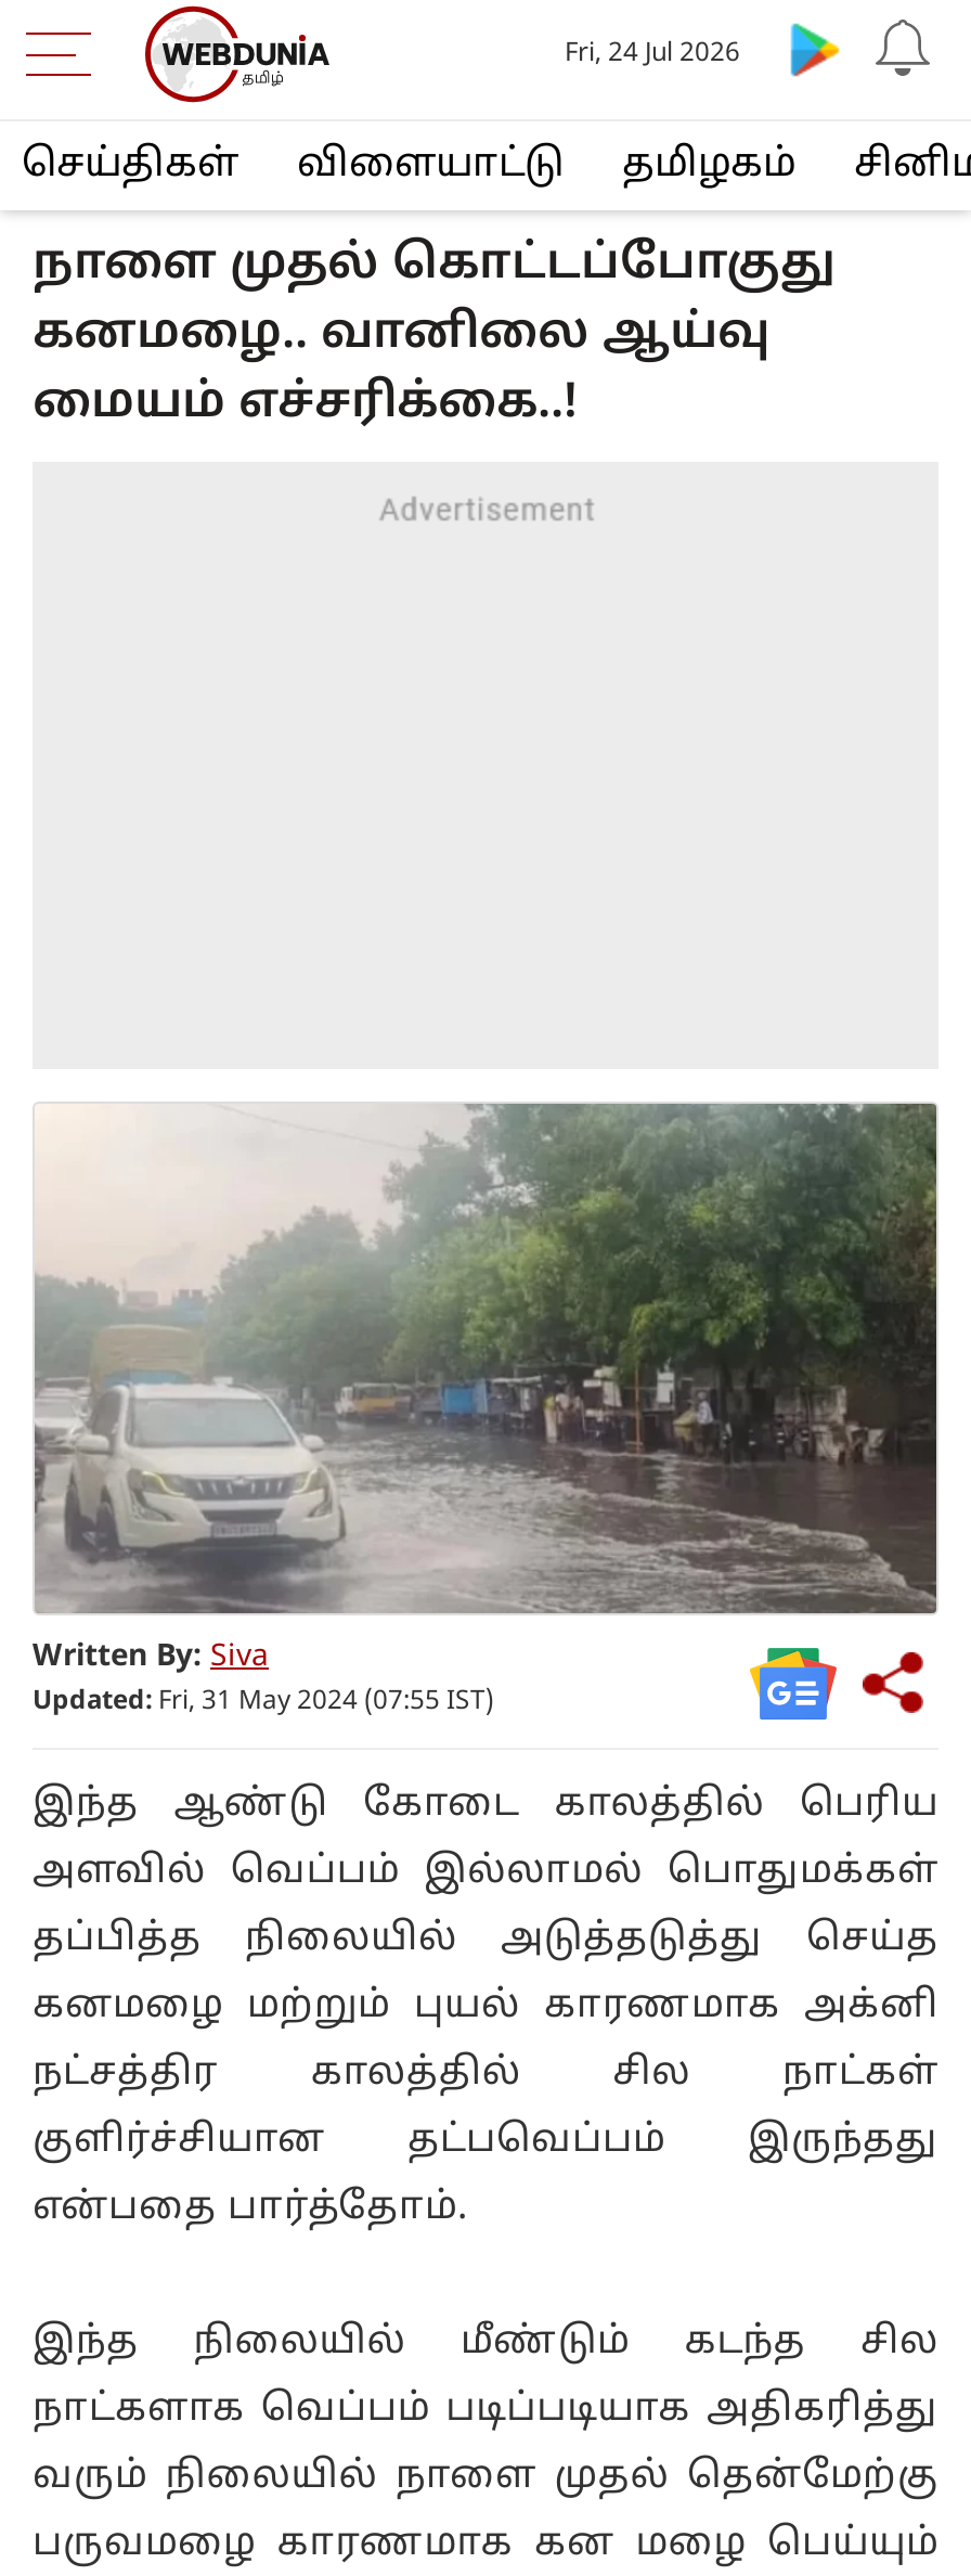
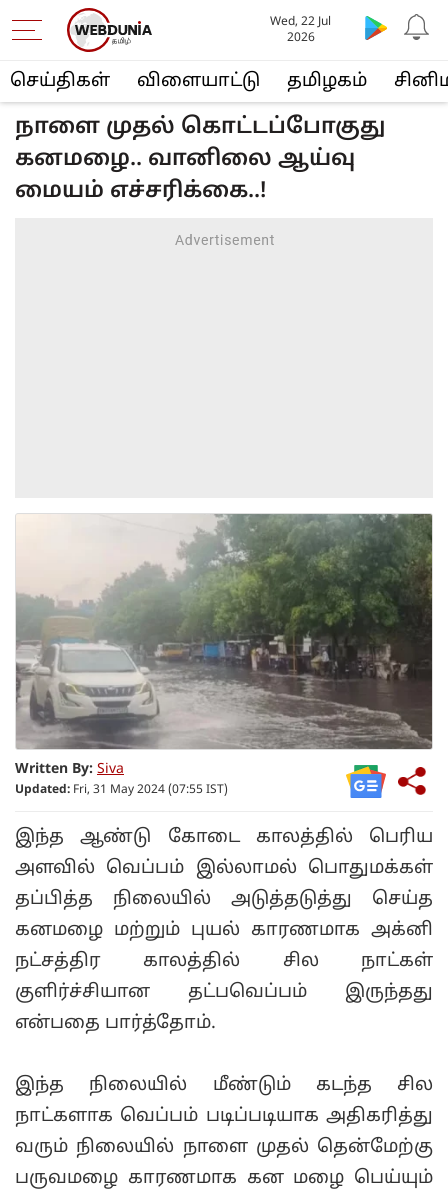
- Fri, 24 Jul 2026
+ Wed, 22 Jul
+ 2026
